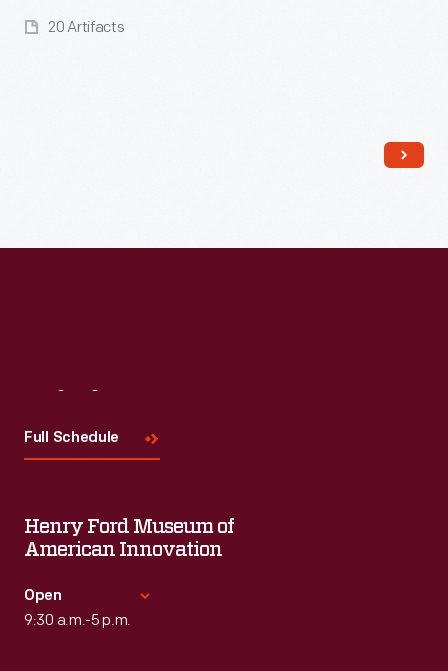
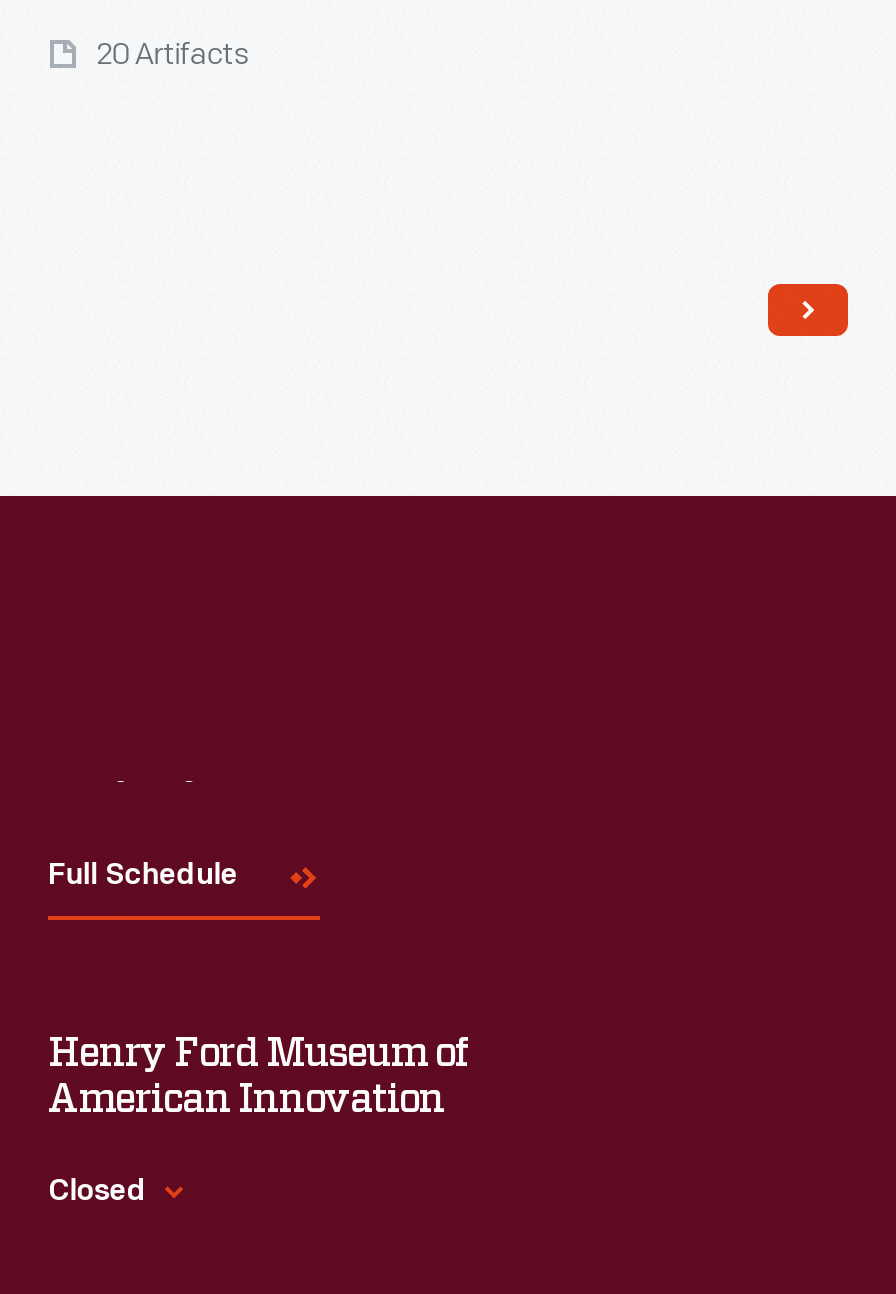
- Open
- 9:30 a.m.-5 p.m.
+ Closed
